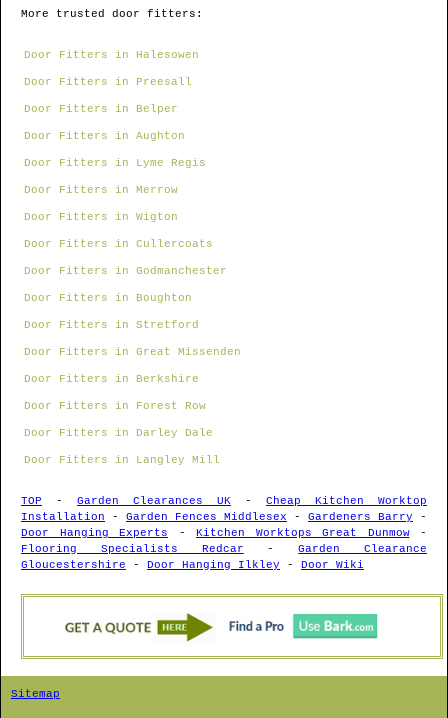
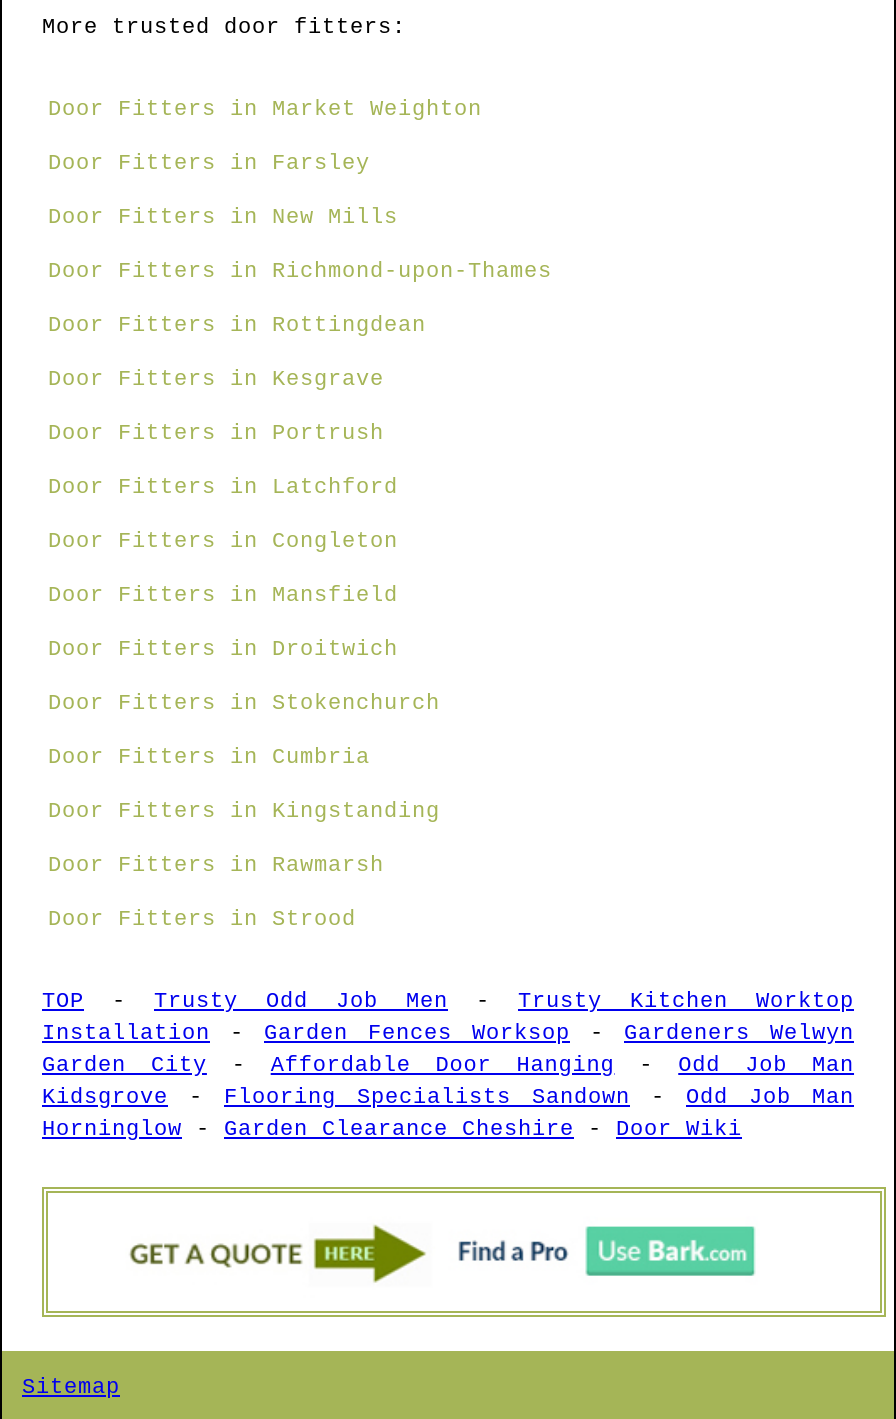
- Door Fitters in Halesowen
+ Door Fitters in Market Weighton

- Door Fitters in Preesall
+ Door Fitters in Farsley

- Door Fitters in Belper
+ Door Fitters in New Mills

- Door Fitters in Aughton
+ Door Fitters in Richmond-upon-Thames

- Door Fitters in Lyme Regis
+ Door Fitters in Rottingdean

- Door Fitters in Merrow
+ Door Fitters in Kesgrave

- Door Fitters in Wigton
+ Door Fitters in Portrush

- Door Fitters in Cullercoats
+ Door Fitters in Latchford

- Door Fitters in Godmanchester
+ Door Fitters in Congleton

- Door Fitters in Boughton
+ Door Fitters in Mansfield

- Door Fitters in Stretford
+ Door Fitters in Droitwich

- Door Fitters in Great Missenden
+ Door Fitters in Stokenchurch

- Door Fitters in Berkshire
+ Door Fitters in Cumbria

- Door Fitters in Forest Row
+ Door Fitters in Kingstanding

- Door Fitters in Darley Dale
+ Door Fitters in Rawmarsh

- Door Fitters in Langley Mill
+ Door Fitters in Strood

- TOP - Garden Clearances UK - Cheap Kitchen Worktop
- Installation - Garden Fences Middlesex - Gardeners Barry -
- Door Hanging Experts - Kitchen Worktops Great Dunmow -
- Flooring Specialists Redcar - Garden Clearance
- Gloucestershire - Door Hanging Ilkley - Door Wiki
+ TOP - Trusty Odd Job Men - Trusty Kitchen Worktop
+ Installation - Garden Fences Worksop - Gardeners Welwyn
+ Garden City - Affordable Door Hanging - Odd Job Man
+ Kidsgrove - Flooring Specialists Sandown - Odd Job Man
+ Horninglow - Garden Clearance Cheshire - Door Wiki
